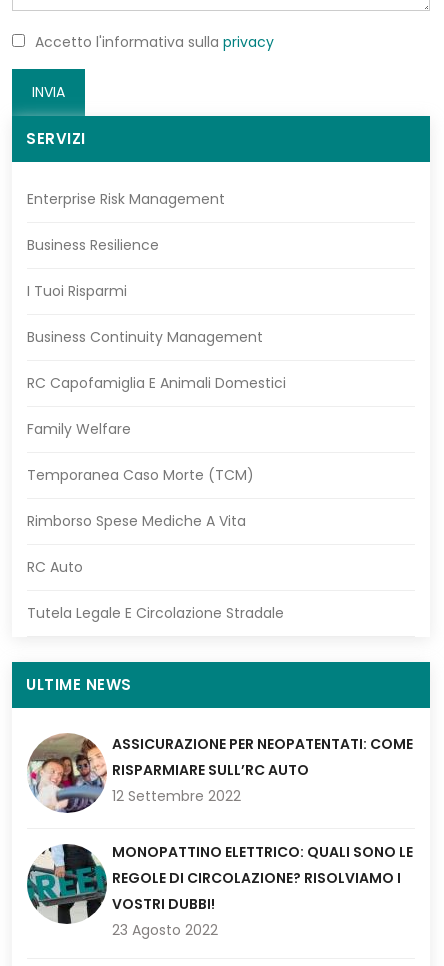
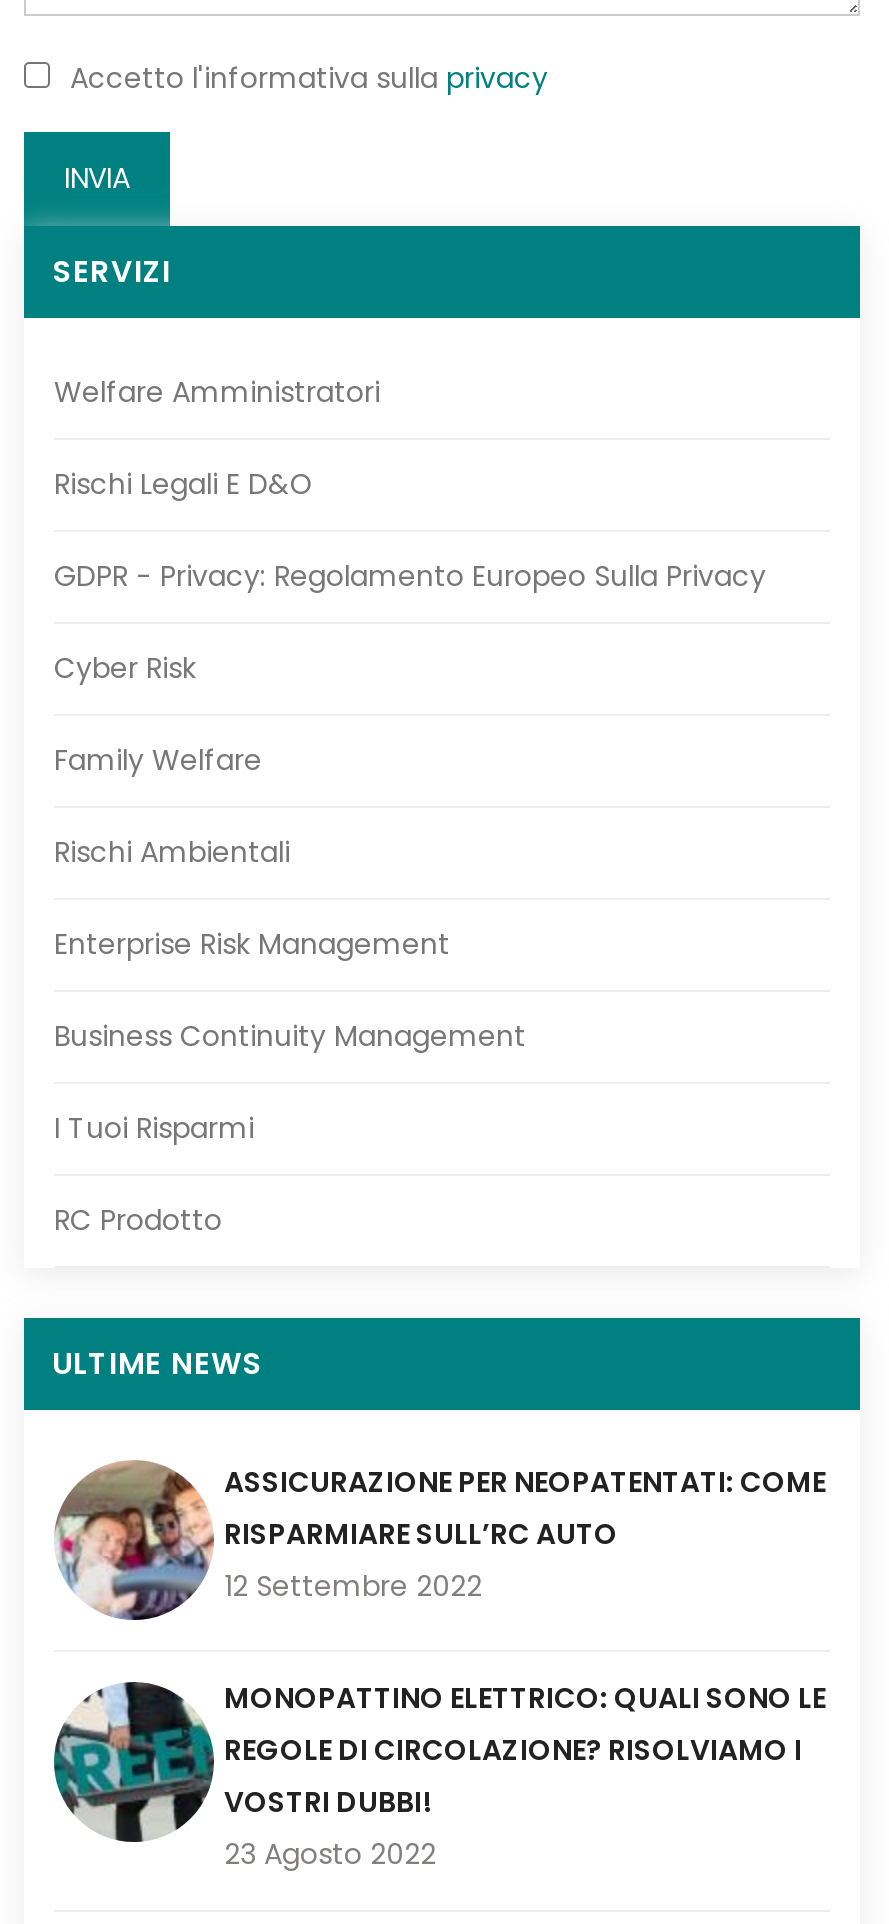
+ Welfare Amministratori
+ Rischi Legali E D&O
+ GDPR - Privacy: Regolamento Europeo Sulla Privacy
+ Cyber Risk
+ Rischi Ambientali

moved down: Enterprise Risk Management

- Business Resilience

moved down: I Tuoi Risparmi

moved up: Business Continuity Management

- RC Capofamiglia E Animali Domestici
- Temporanea Caso Morte (TCM)
- Rimborso Spese Mediche A Vita
- RC Auto
- Tutela Legale E Circolazione Stradale
+ RC Prodotto

moved up: Family Welfare
